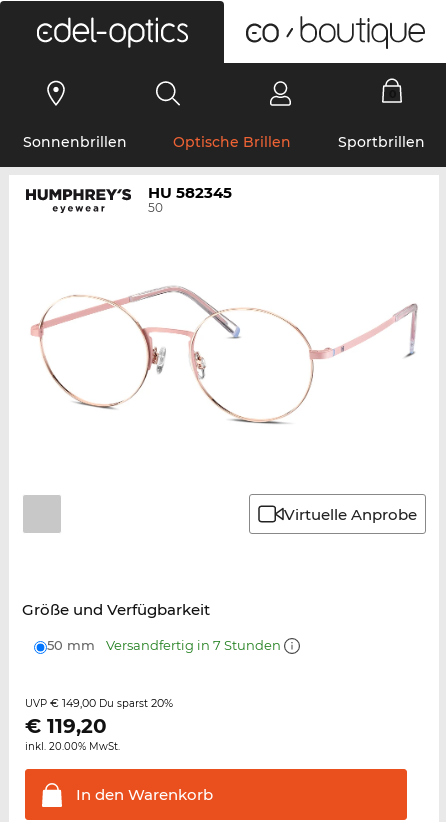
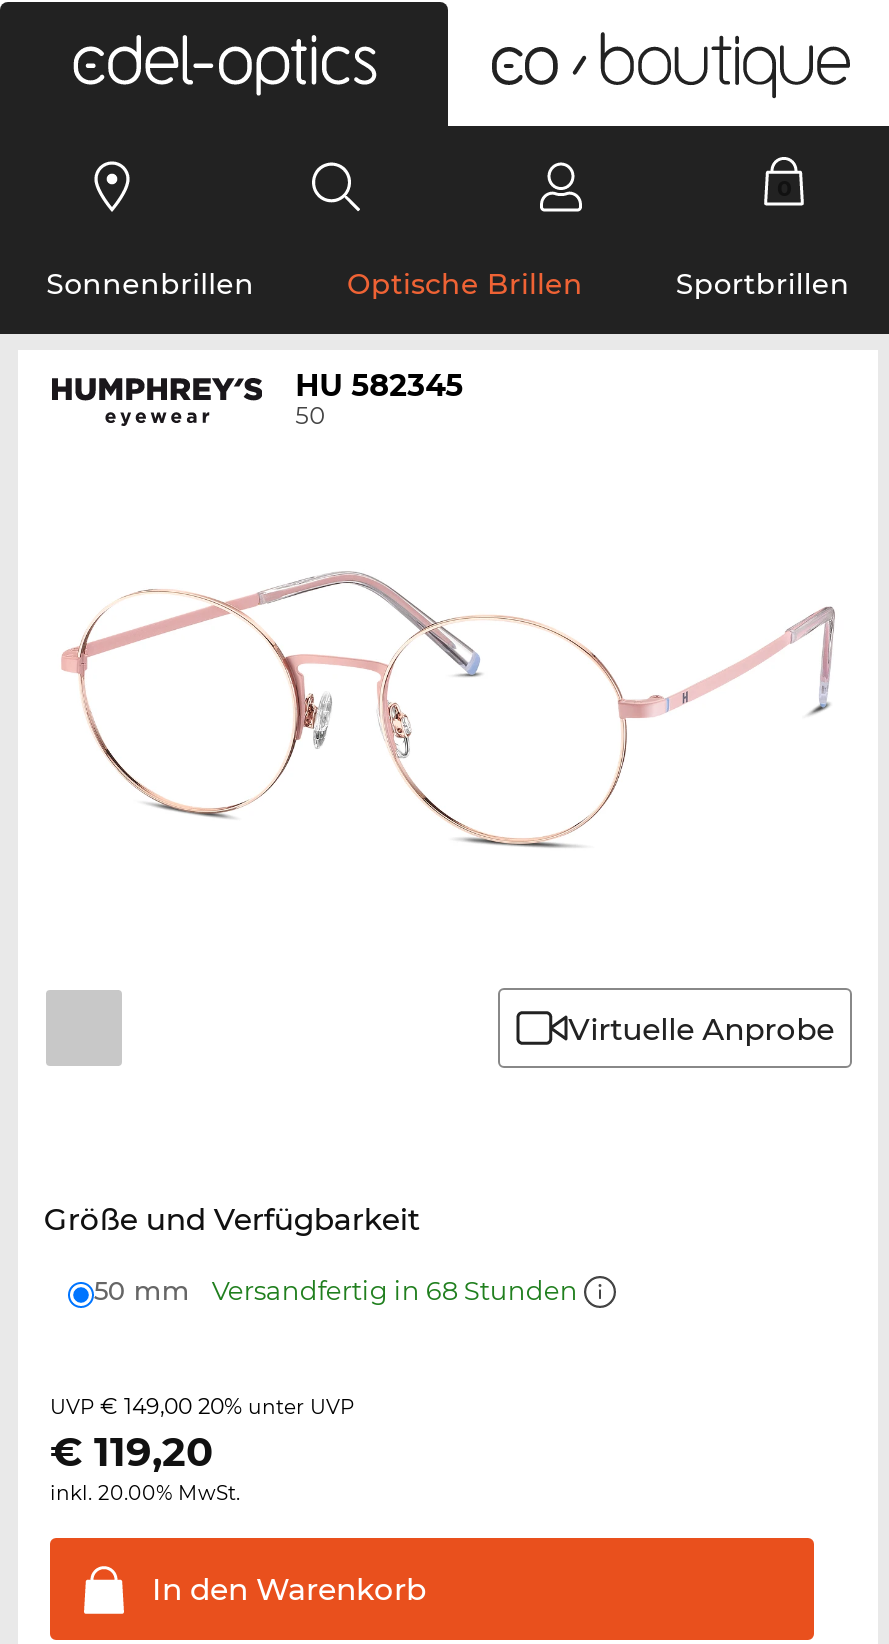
- 50 mm Versandfertig in 7 Stunden
+ 50 mm Versandfertig in 68 Stunden

- UVP € 149,00 Du sparst 20%
+ UVP € 149,00 20% unter UVP
